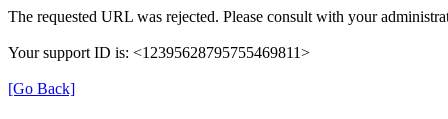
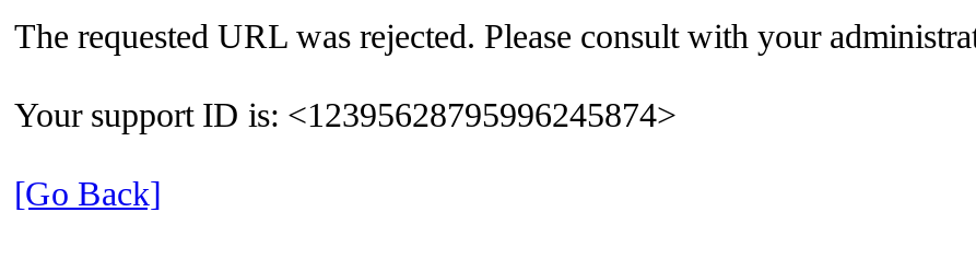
- Your support ID is: <12395628795755469811>
+ Your support ID is: <12395628795996245874>
